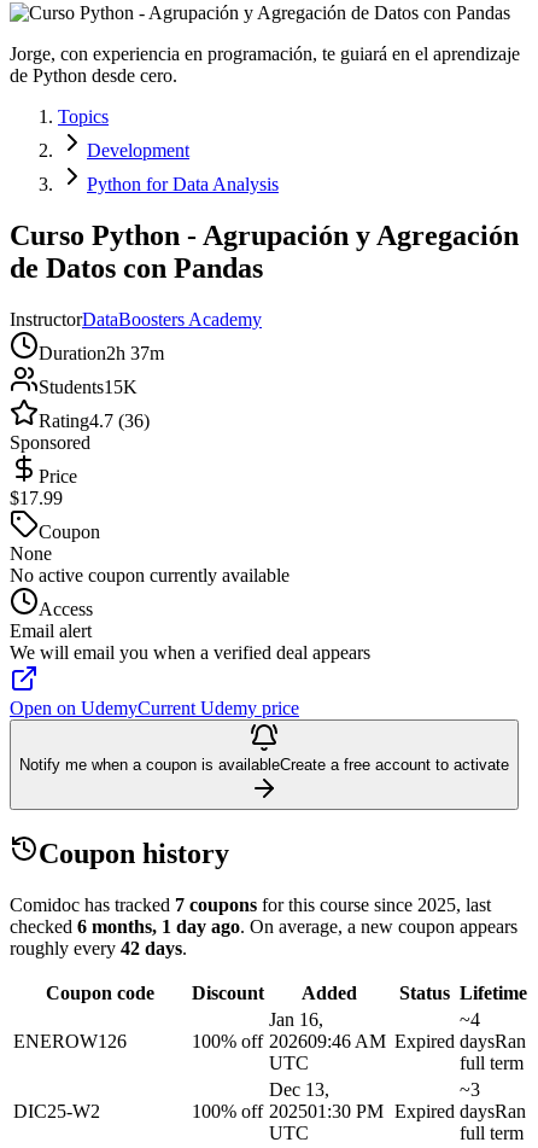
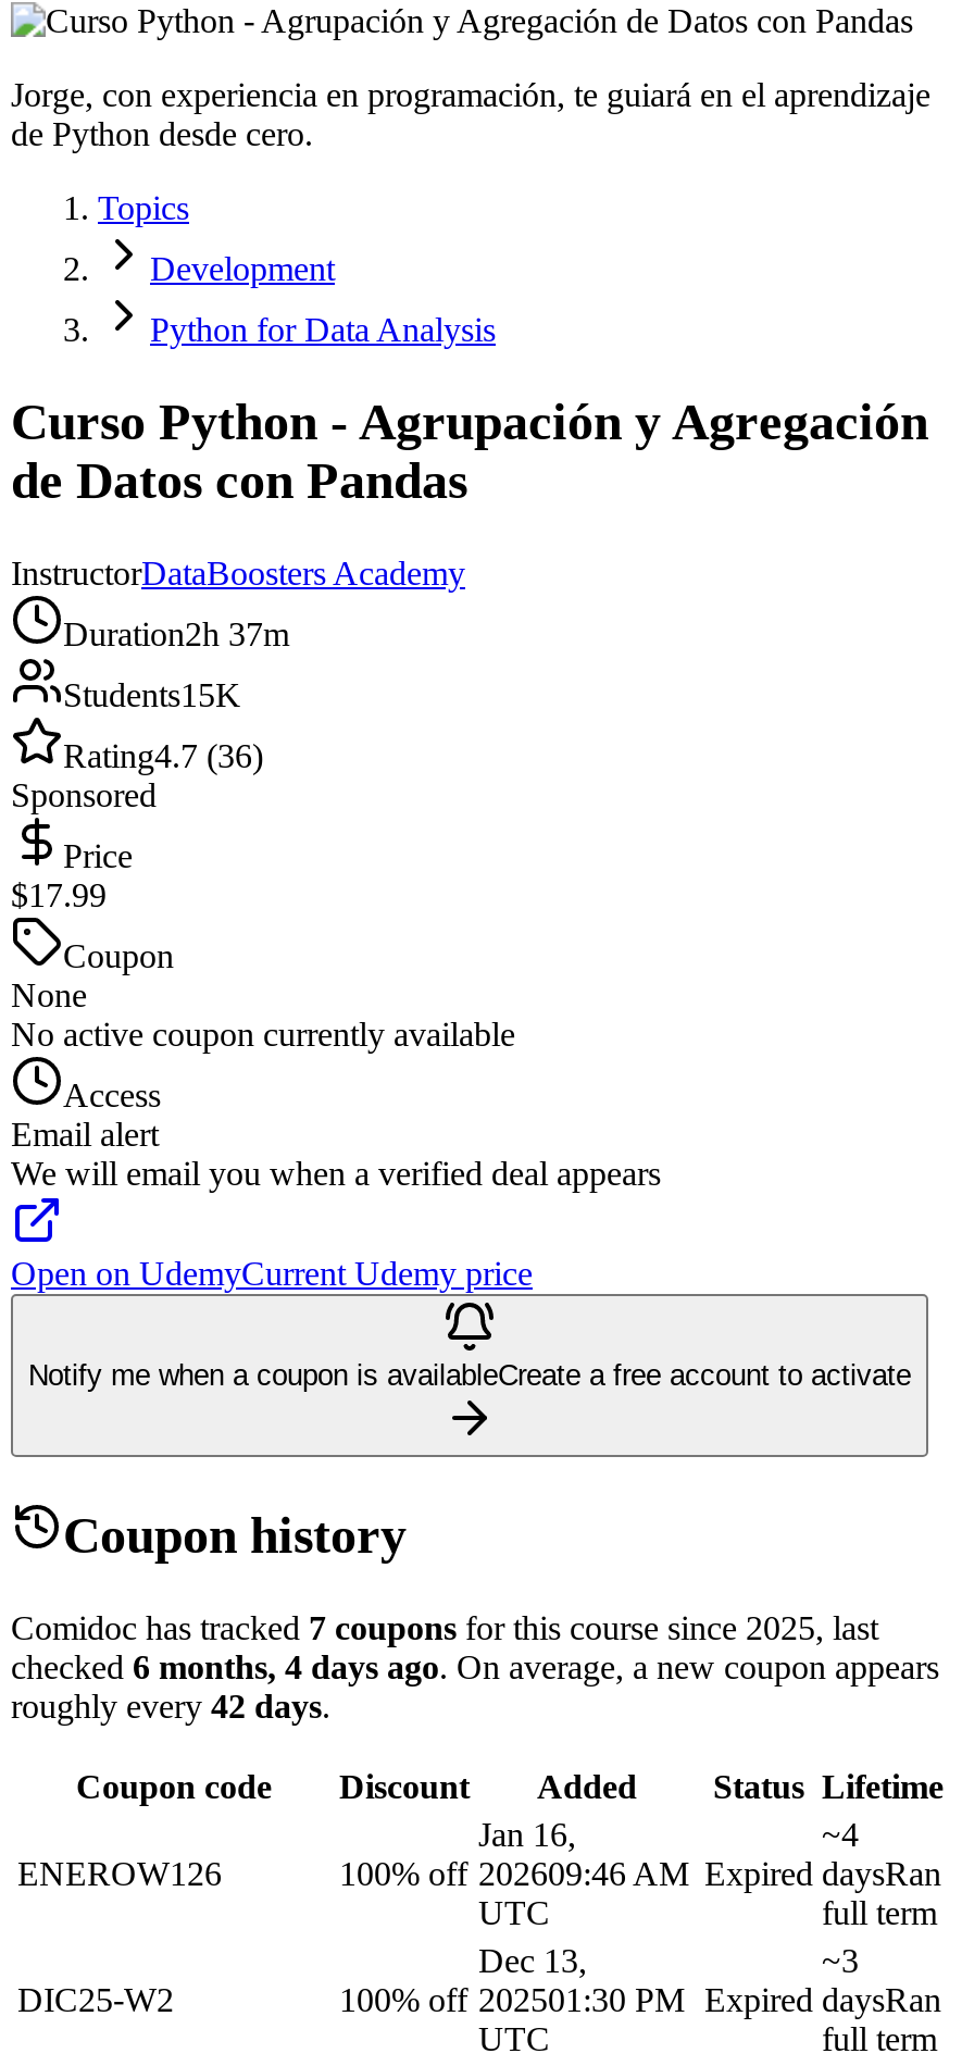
- checked 6 months, 1 day ago. On average, a new coupon appears
+ checked 6 months, 4 days ago. On average, a new coupon appears
